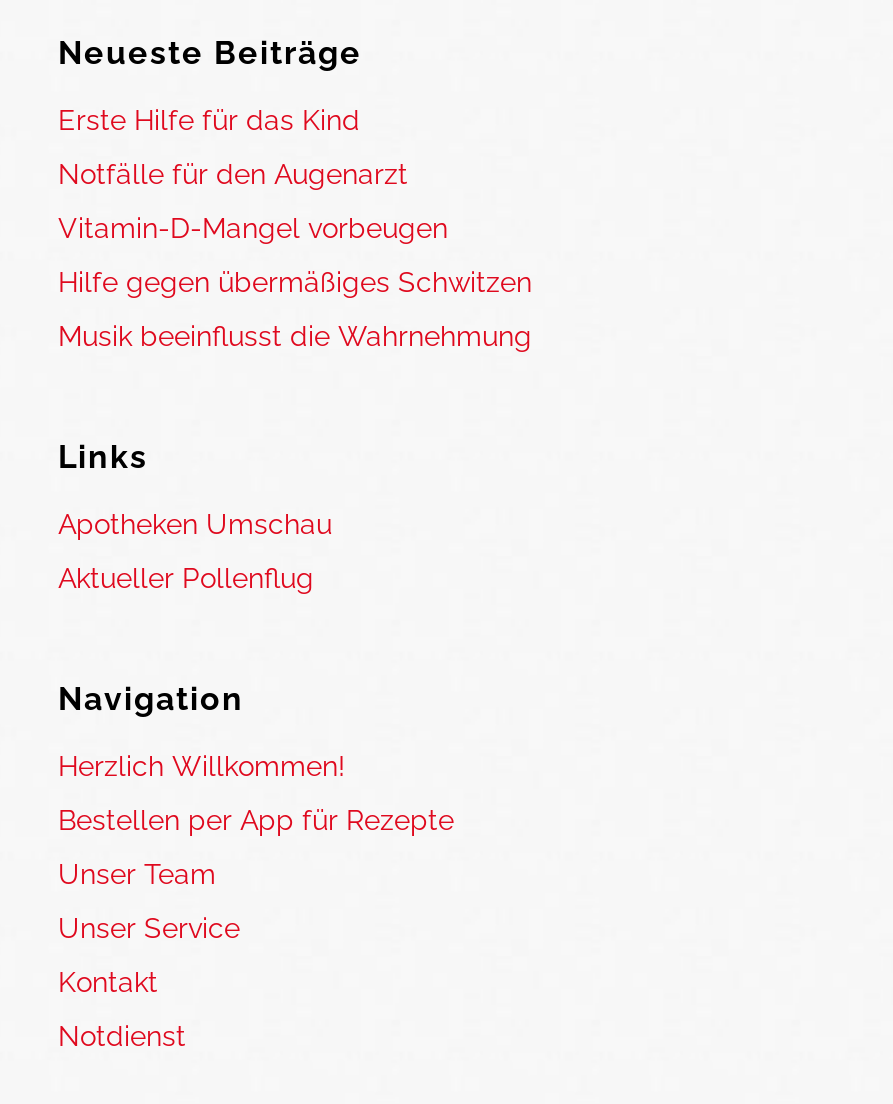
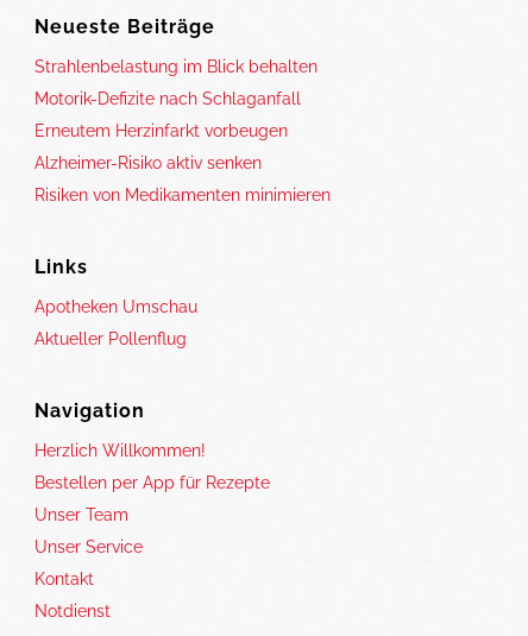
- Erste Hilfe für das Kind
+ Strahlenbelastung im Blick behalten

- Notfälle für den Augenarzt
+ Motorik-Defizite nach Schlaganfall

- Vitamin-D-Mangel vorbeugen
+ Erneutem Herzinfarkt vorbeugen

- Hilfe gegen übermäßiges Schwitzen
+ Alzheimer-Risiko aktiv senken

- Musik beeinflusst die Wahrnehmung
+ Risiken von Medikamenten minimieren
